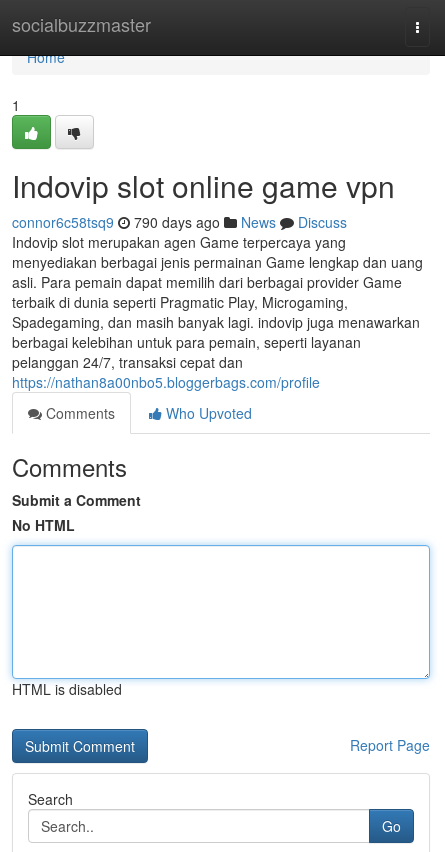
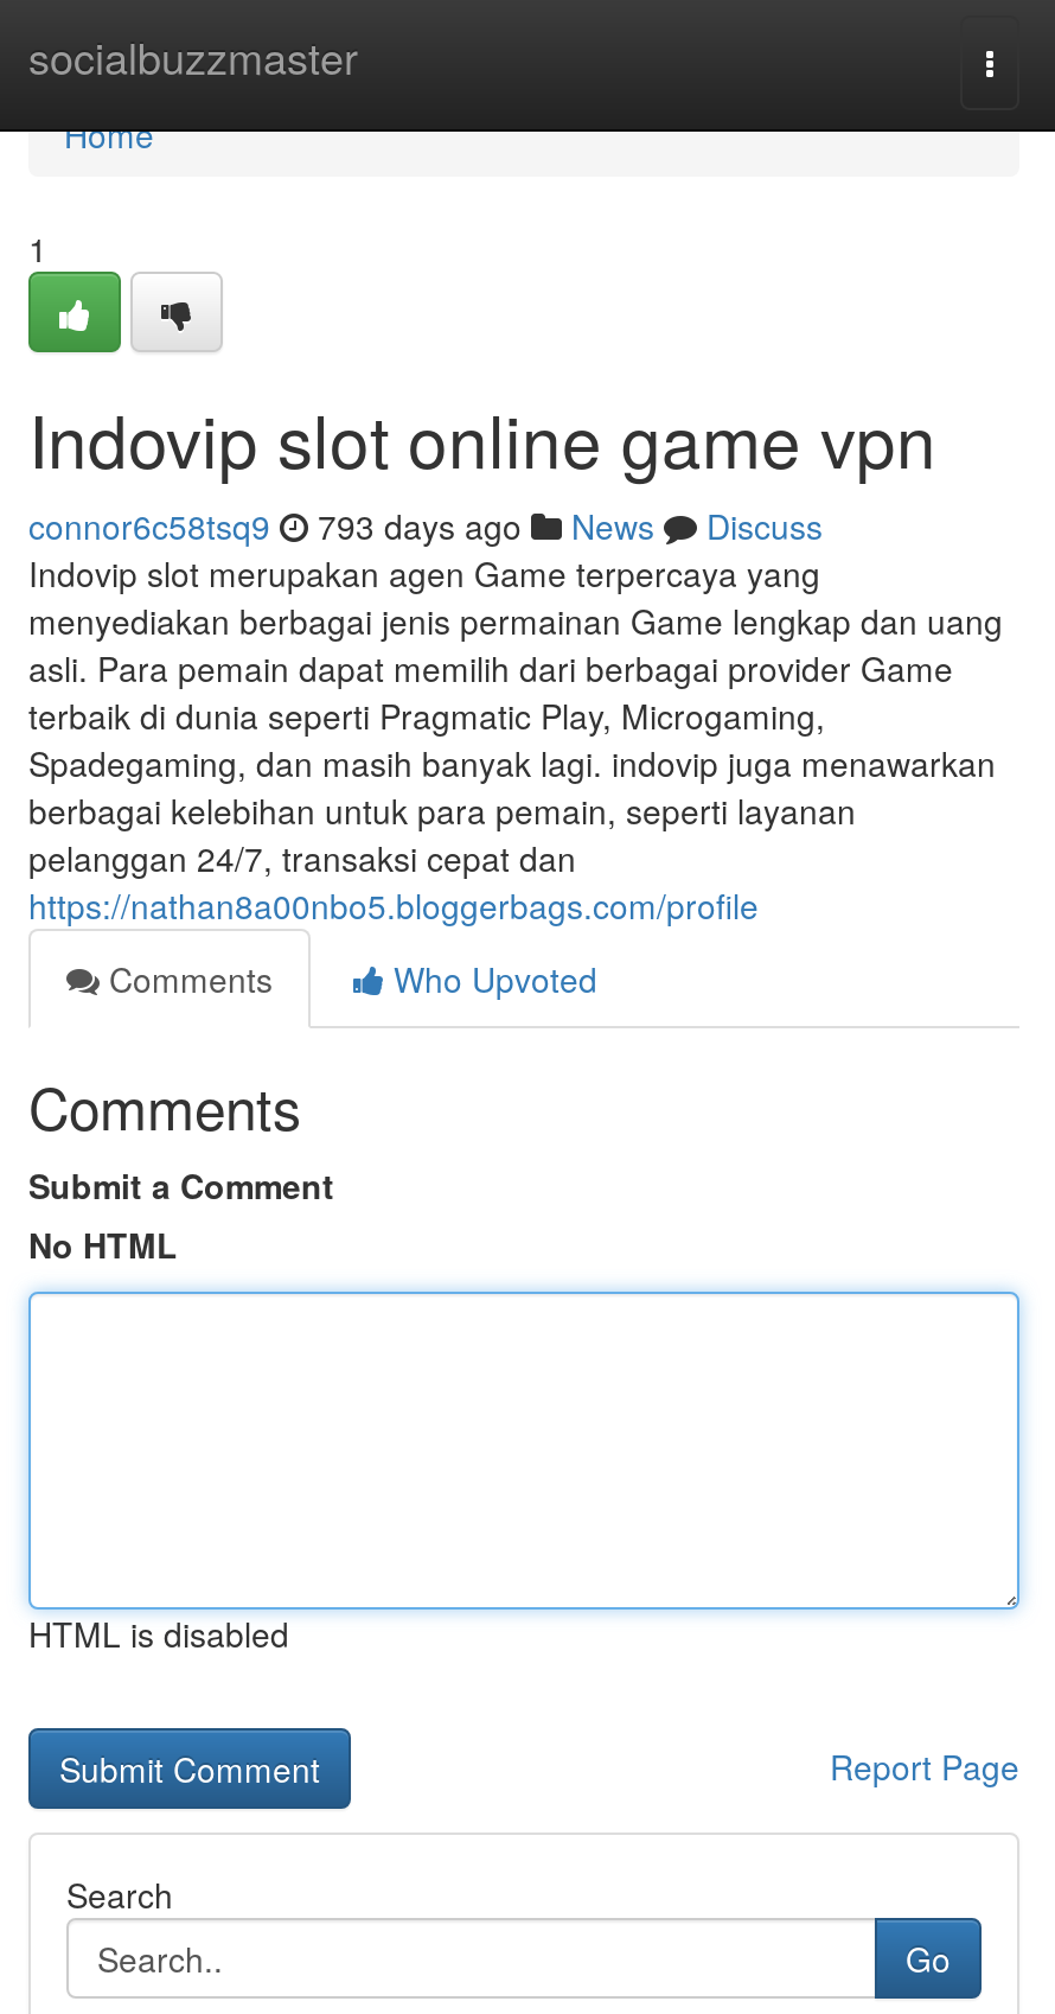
- connor6c58tsq9 790 days ago News Discuss
+ connor6c58tsq9 793 days ago News Discuss
